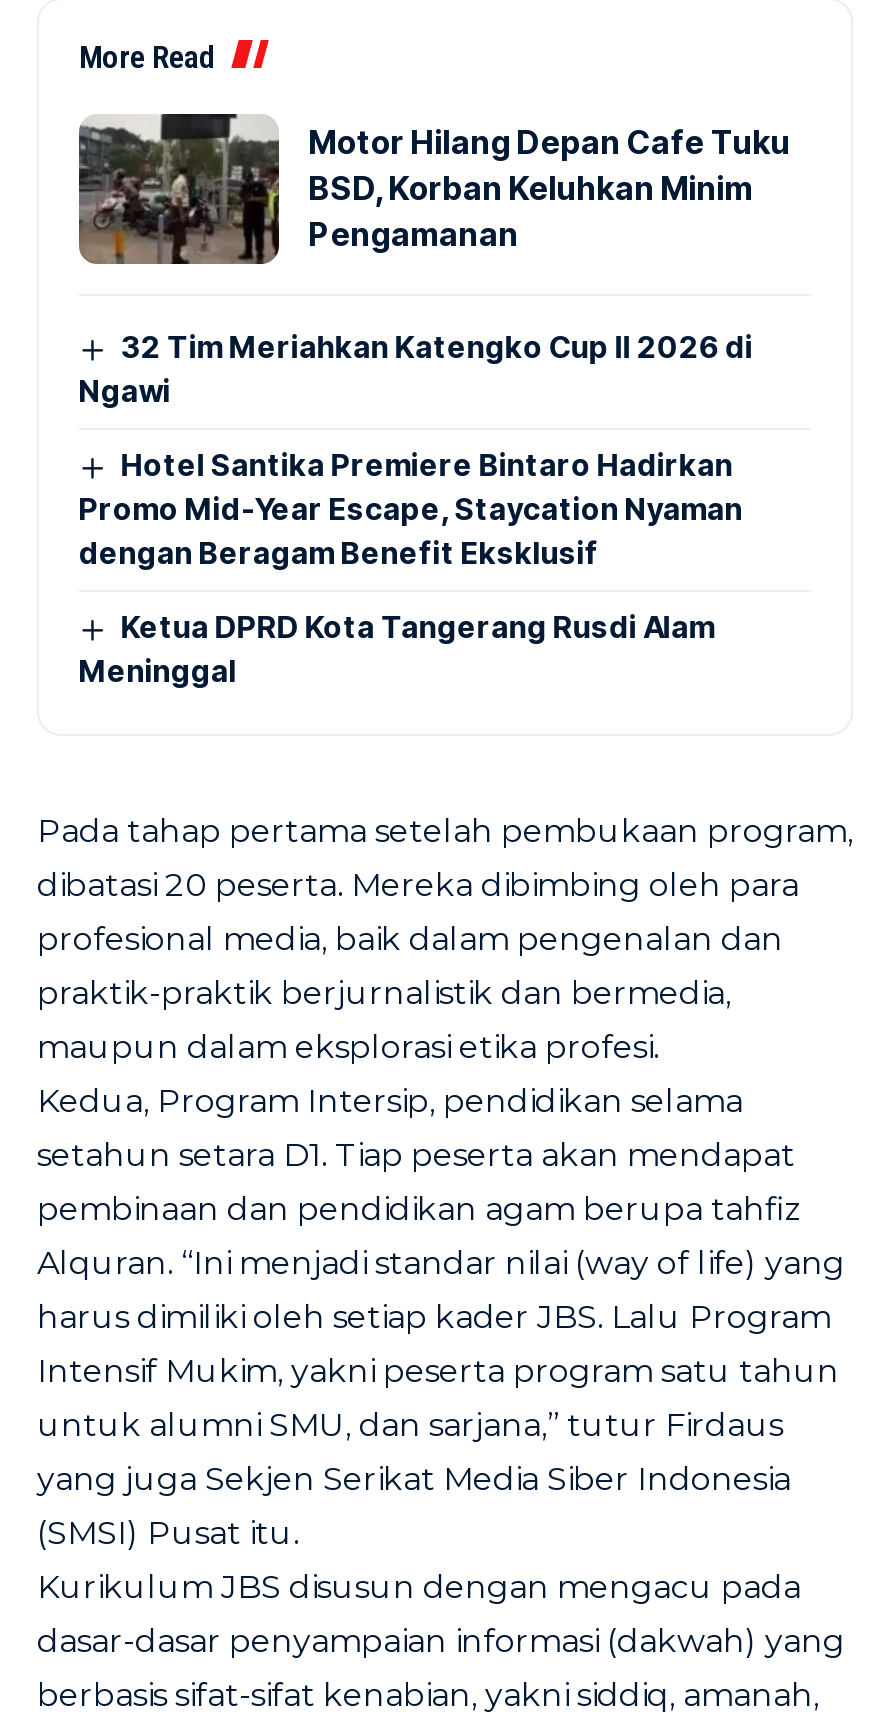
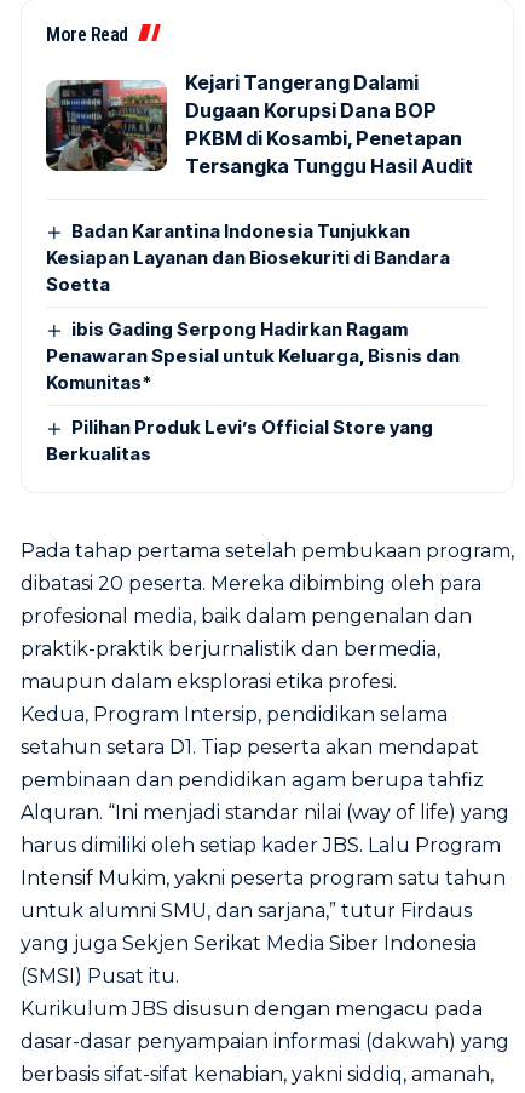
- [image]
- Motor Hilang Depan Cafe Tuku
- BSD, Korban Keluhkan Minim
- Pengamanan
+ [image]
+ Kejari Tangerang Dalami
+ Dugaan Korupsi Dana BOP
+ PKBM di Kosambi, Penetapan
+ Tersangka Tunggu Hasil Audit

- 32 Tim Meriahkan Katengko Cup II 2026 di
- Ngawi
+ Badan Karantina Indonesia Tunjukkan
+ Kesiapan Layanan dan Biosekuriti di Bandara
+ Soetta

- Hotel Santika Premiere Bintaro Hadirkan
- Promo Mid-Year Escape, Staycation Nyaman
- dengan Beragam Benefit Eksklusif
+ ibis Gading Serpong Hadirkan Ragam
+ Penawaran Spesial untuk Keluarga, Bisnis dan
+ Komunitas*

- Ketua DPRD Kota Tangerang Rusdi Alam
- Meninggal
+ Pilihan Produk Levi’s Official Store yang
+ Berkualitas
